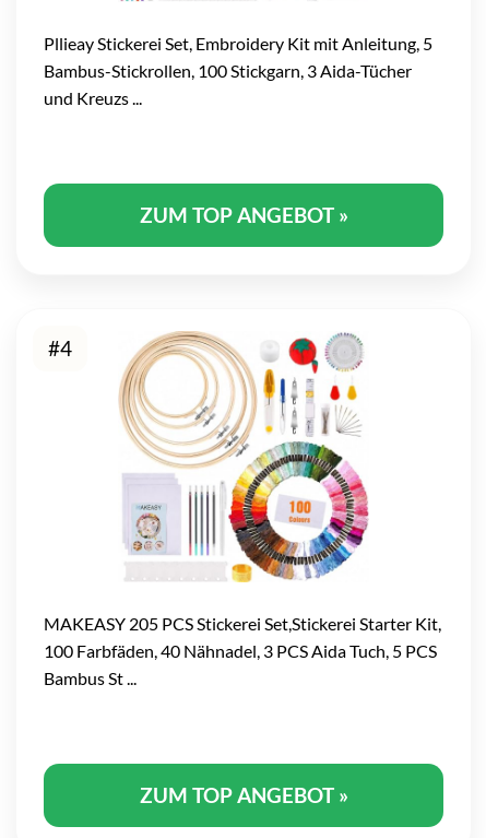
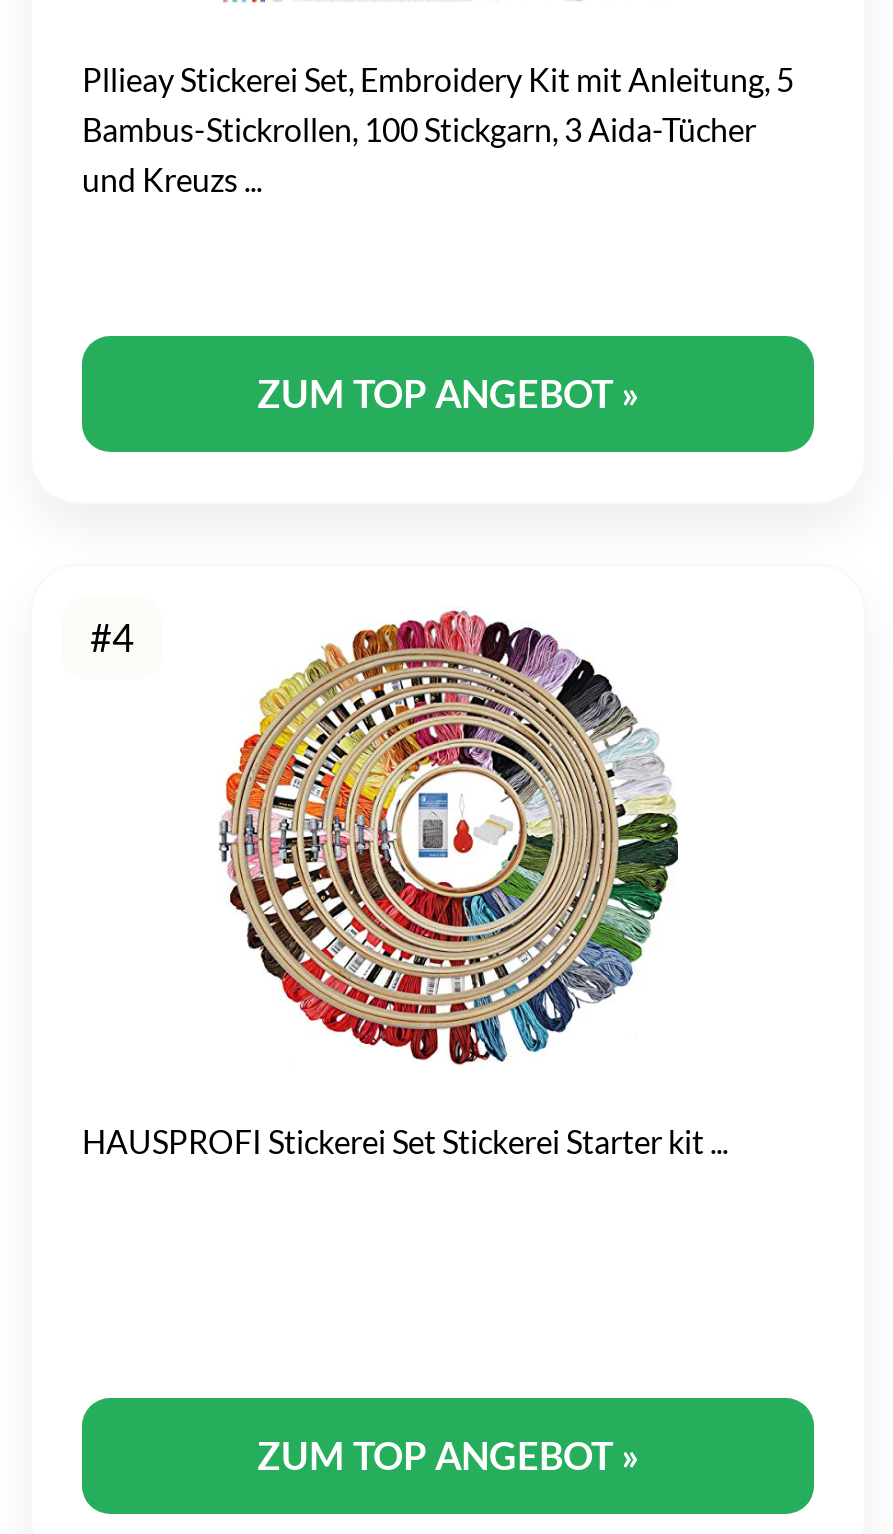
- [image]
- MAKEASY 205 PCS Stickerei Set,Stickerei Starter Kit,
- 100 Farbfäden, 40 Nähnadel, 3 PCS Aida Tuch, 5 PCS
- Bambus St ...
+ [image]
+ HAUSPROFI Stickerei Set Stickerei Starter kit ...
